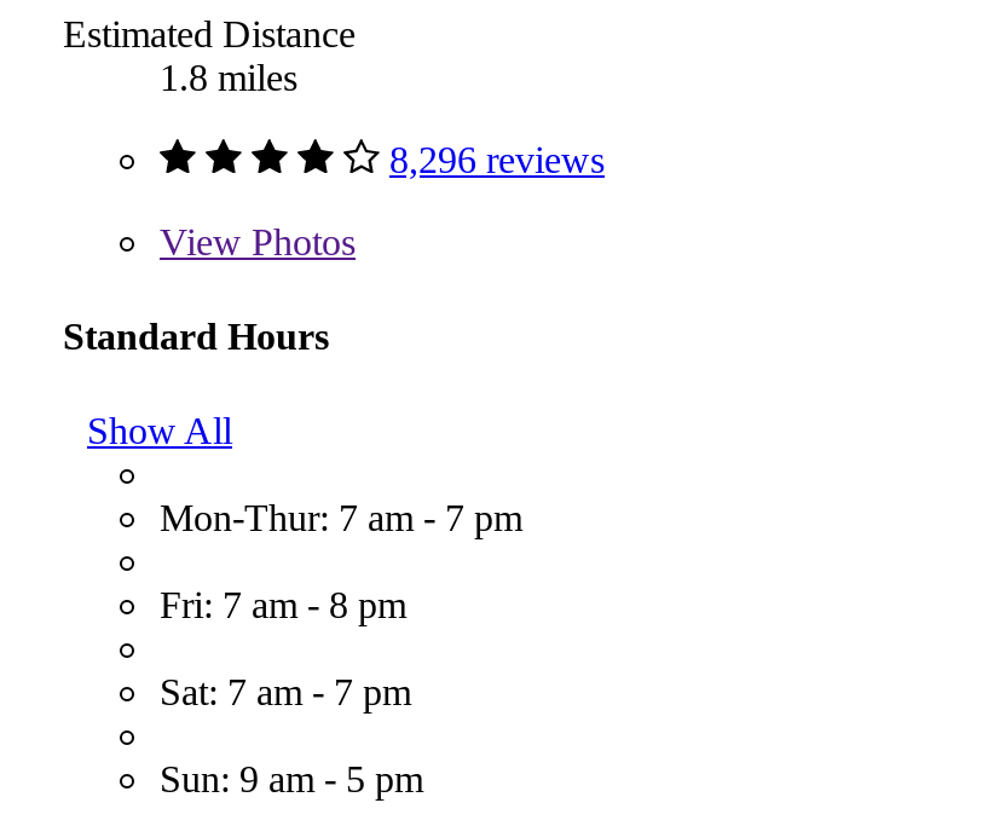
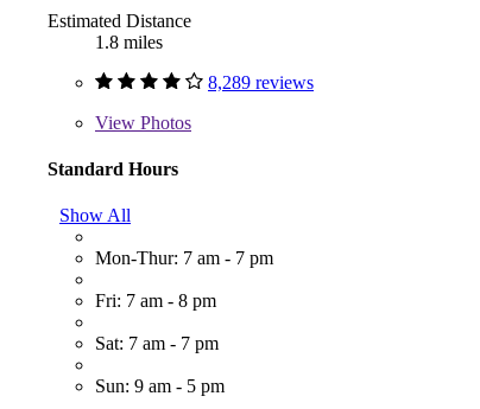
- 8,296 reviews
+ 8,289 reviews
